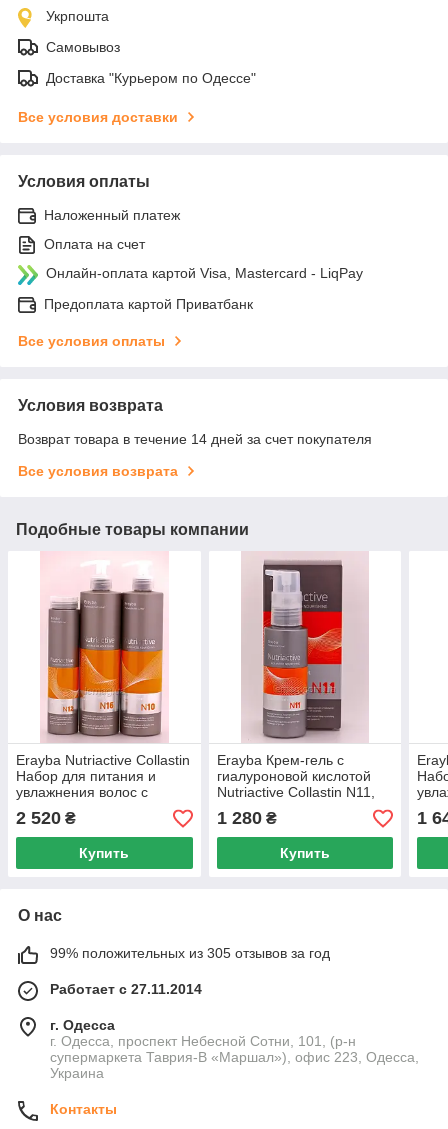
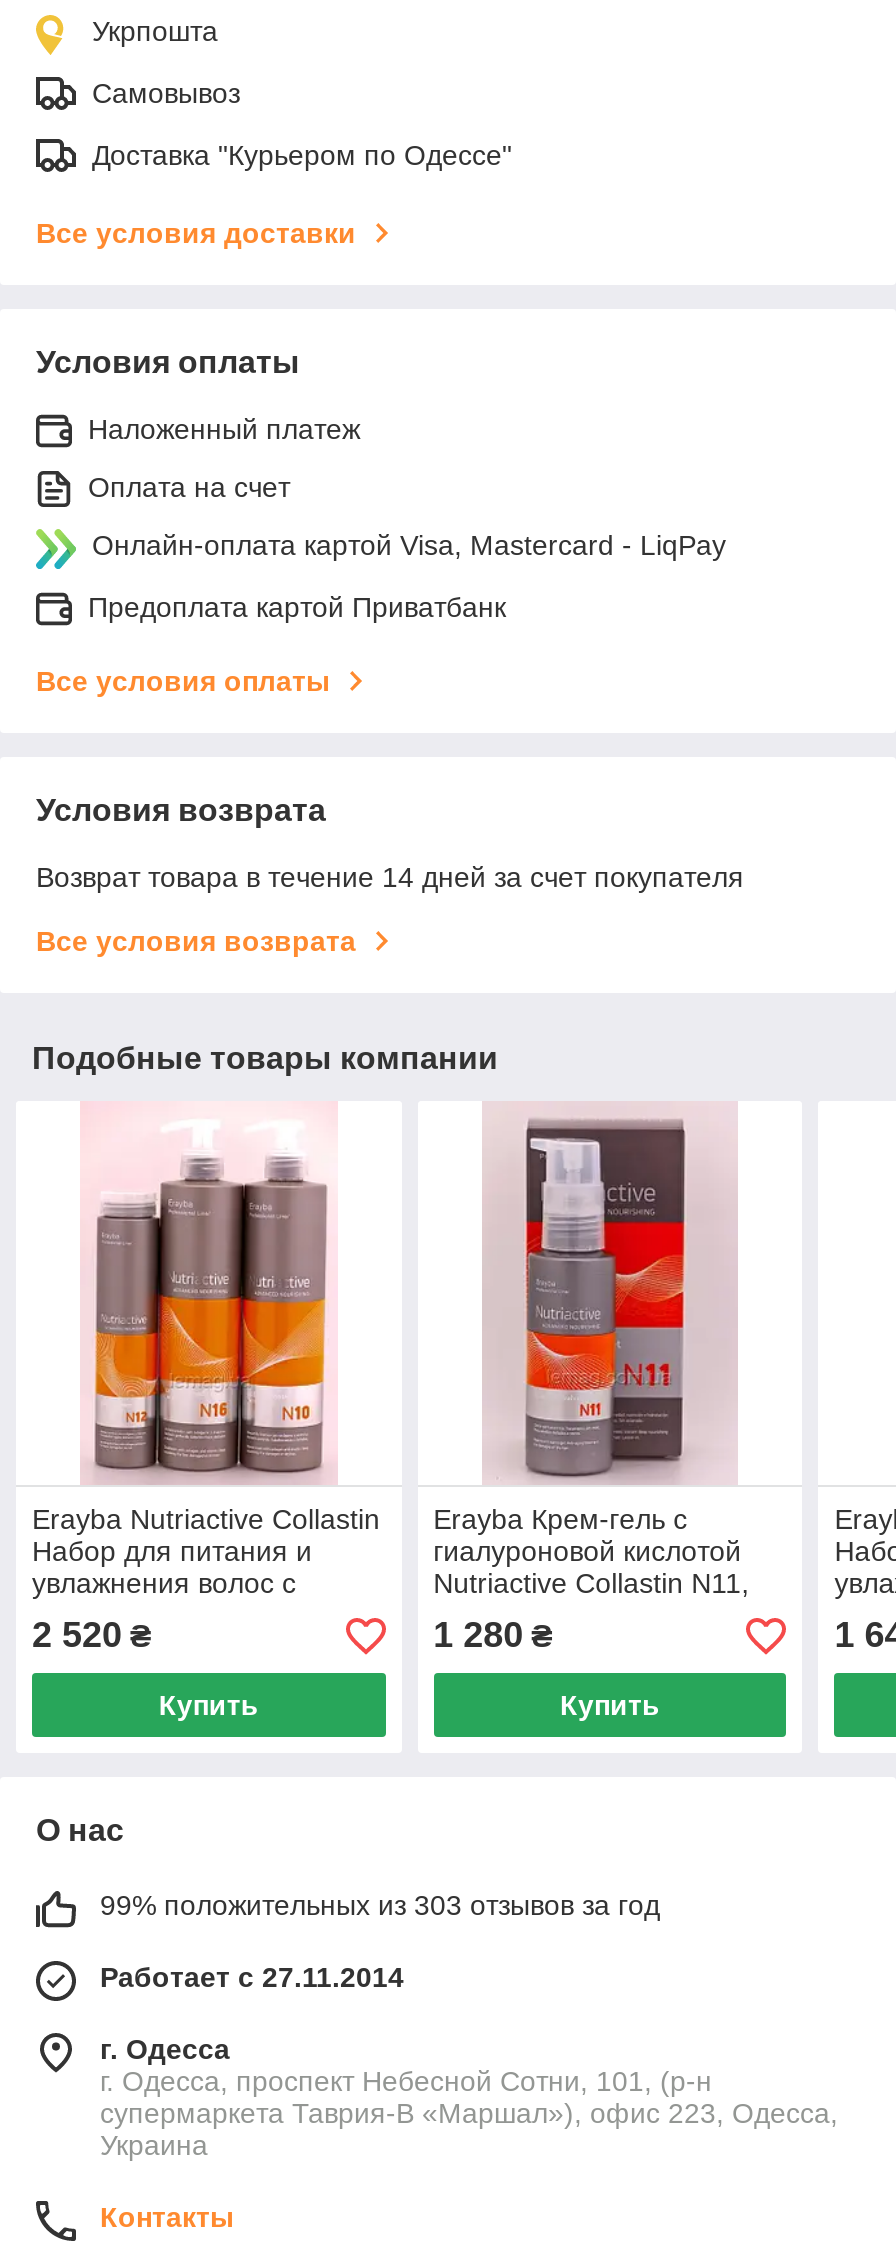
- 99% положительных из 305 отзывов за год
+ 99% положительных из 303 отзывов за год
